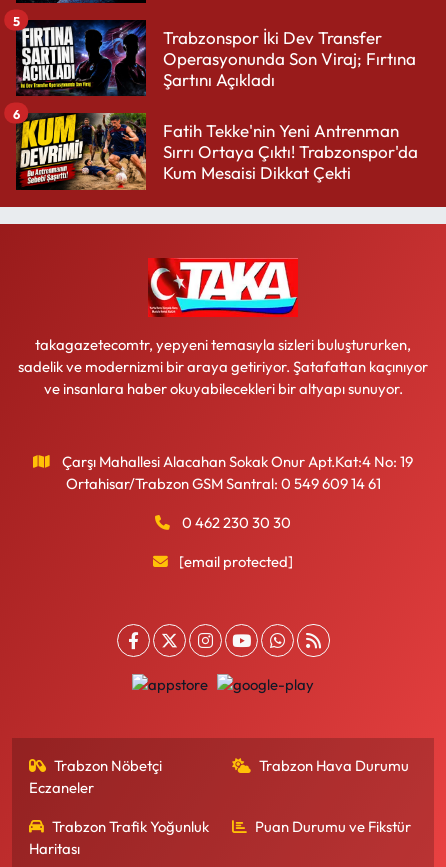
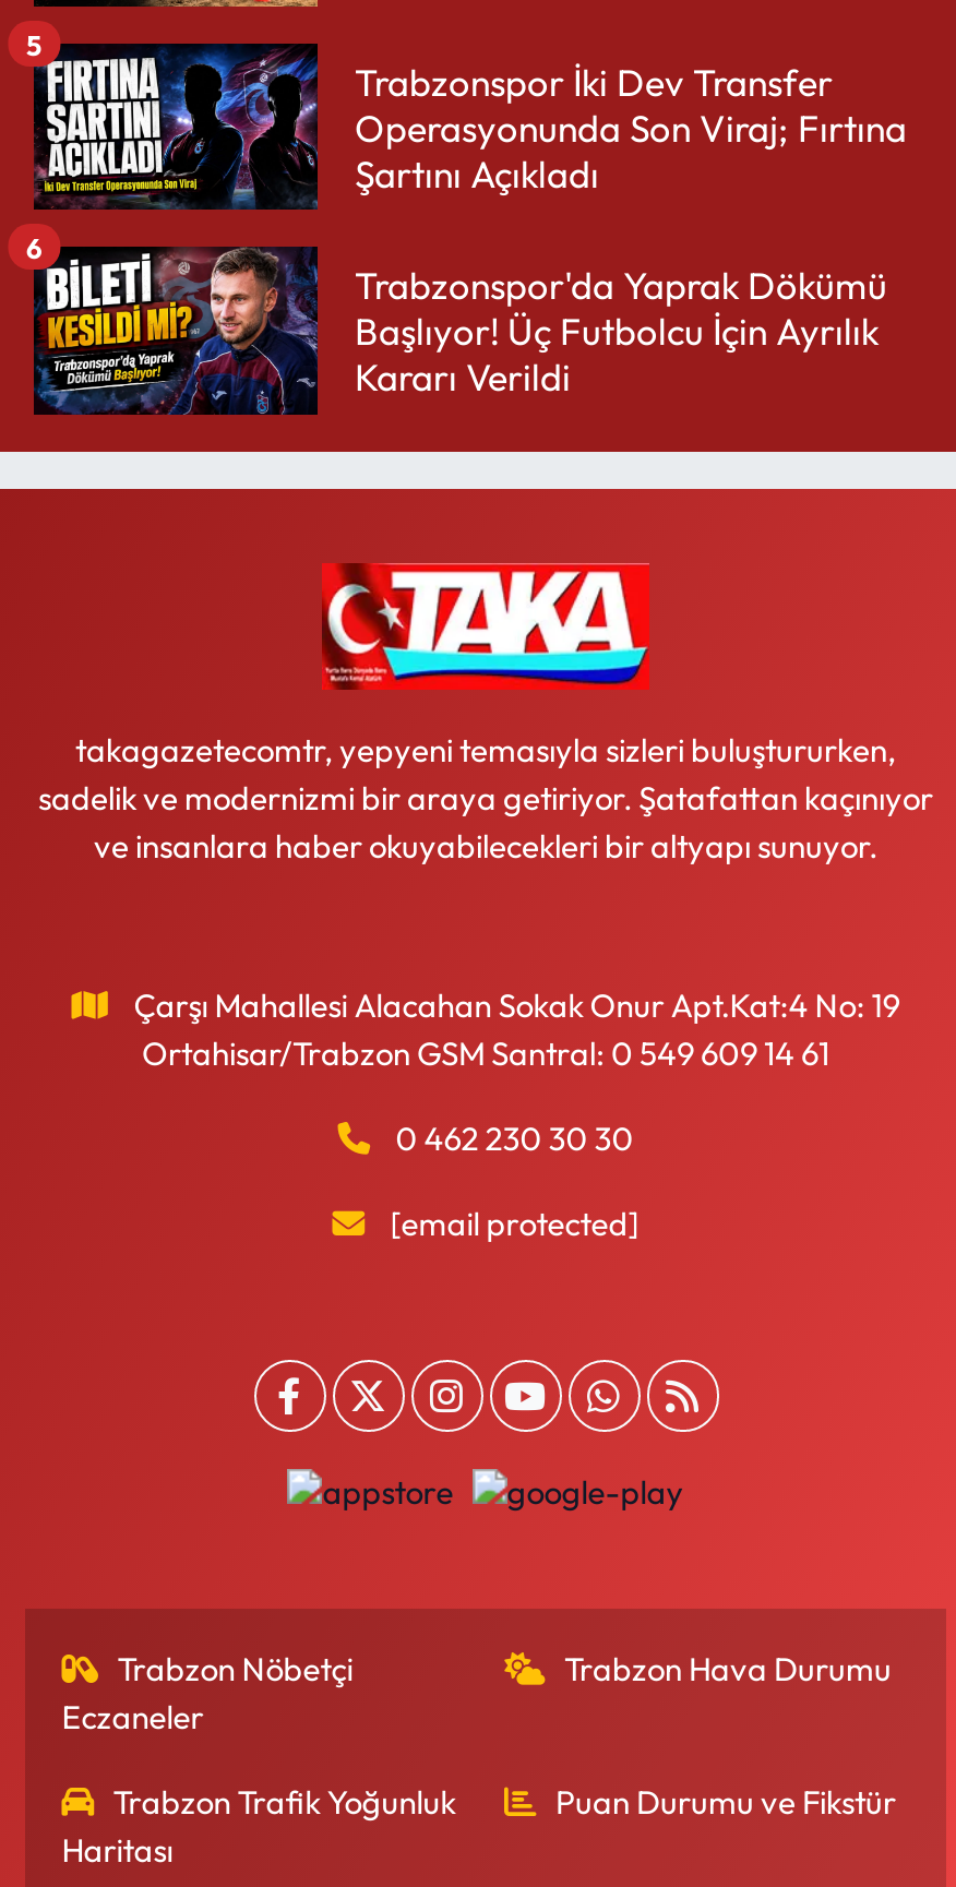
- [image]
- Fatih Tekke'nin Yeni Antrenman
- Sırrı Ortaya Çıktı! Trabzonspor'da
- Kum Mesaisi Dikkat Çekti
+ [image]
+ Trabzonspor'da Yaprak Dökümü
+ Başlıyor! Üç Futbolcu İçin Ayrılık
+ Kararı Verildi
